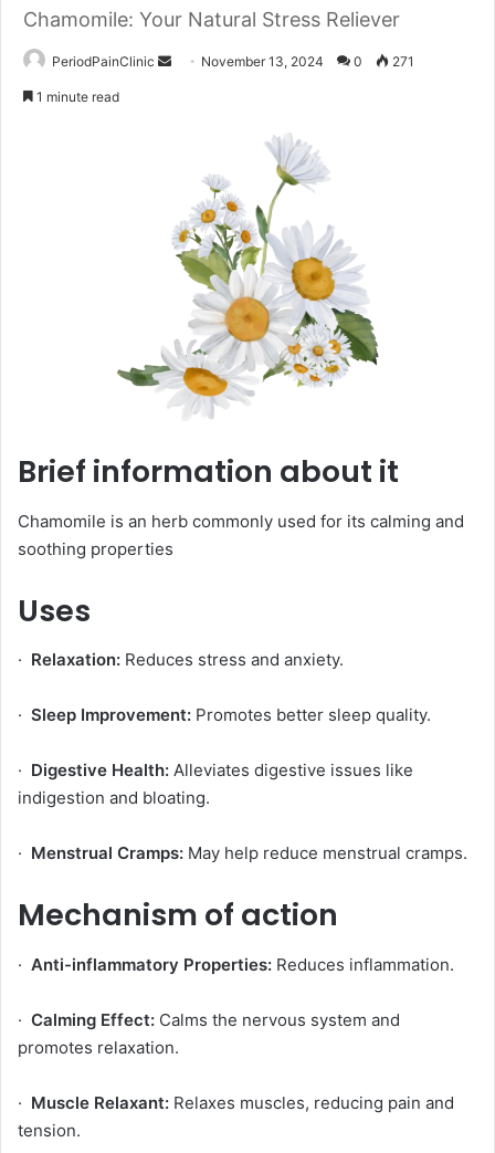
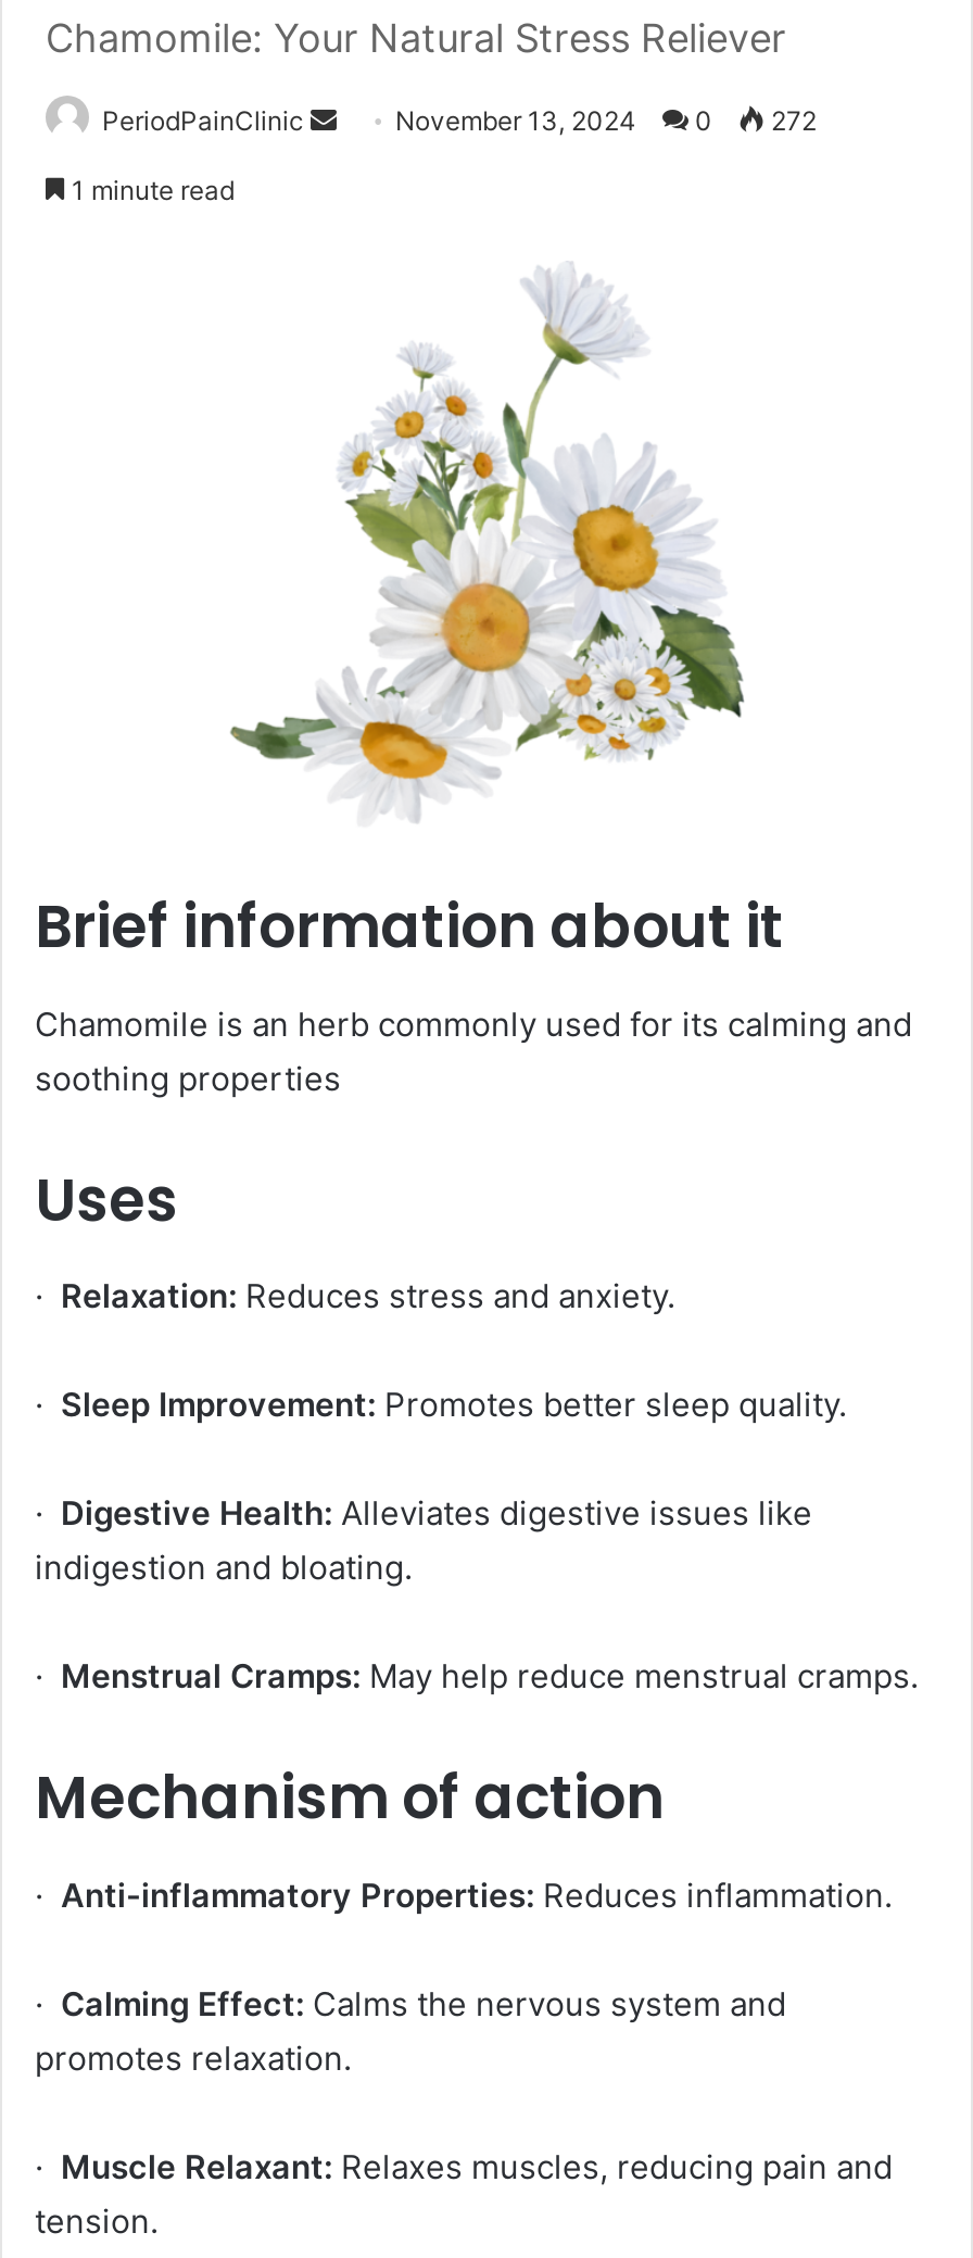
- 271
+ 272
